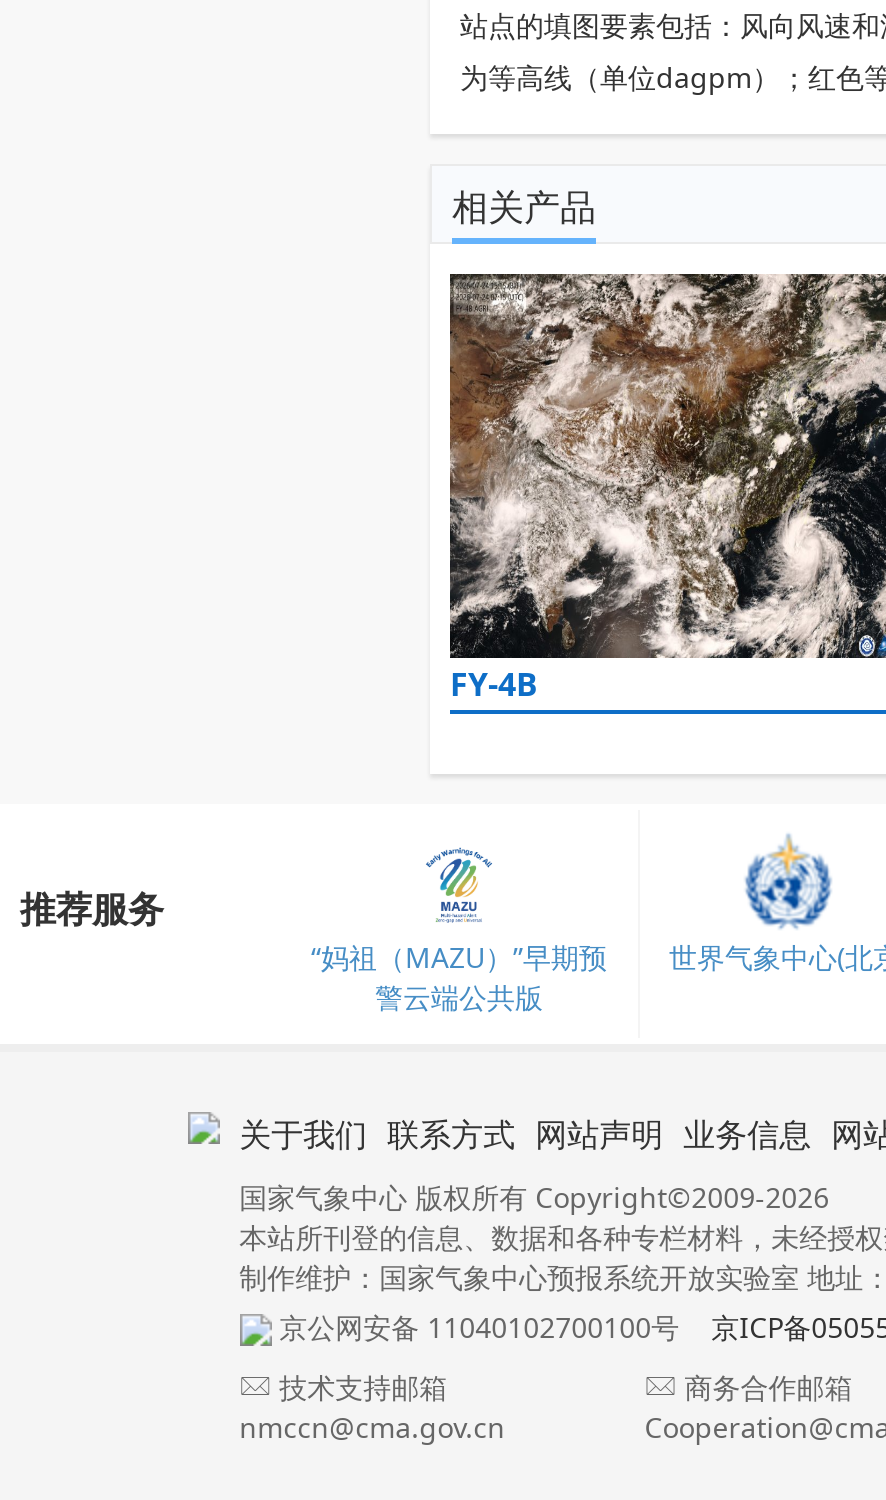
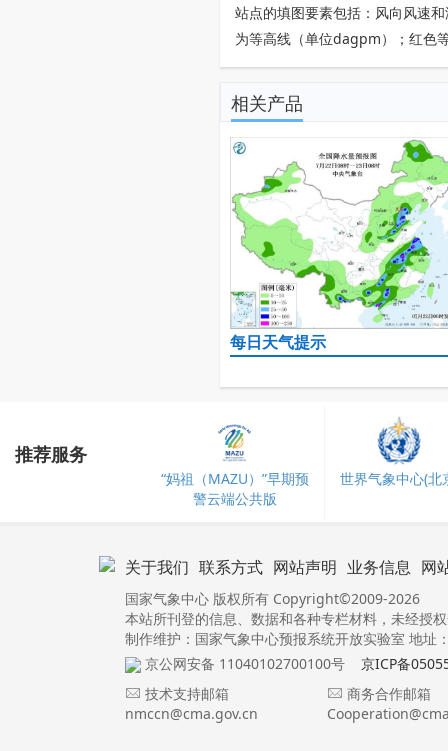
- [image]
- FY-4B
+ [image]
+ 每日天气提示
